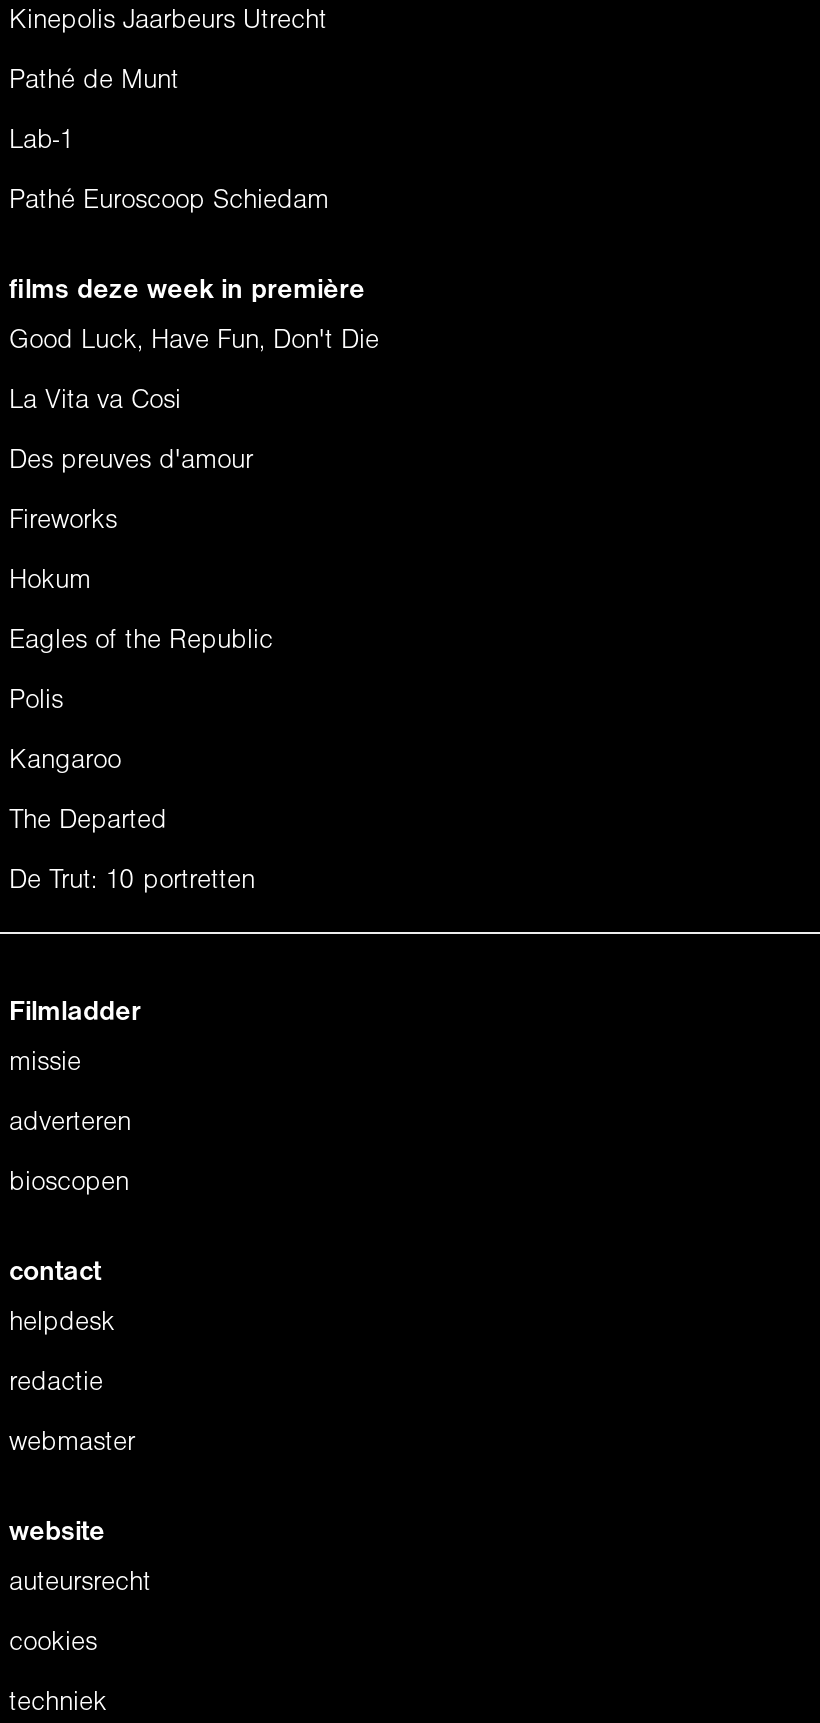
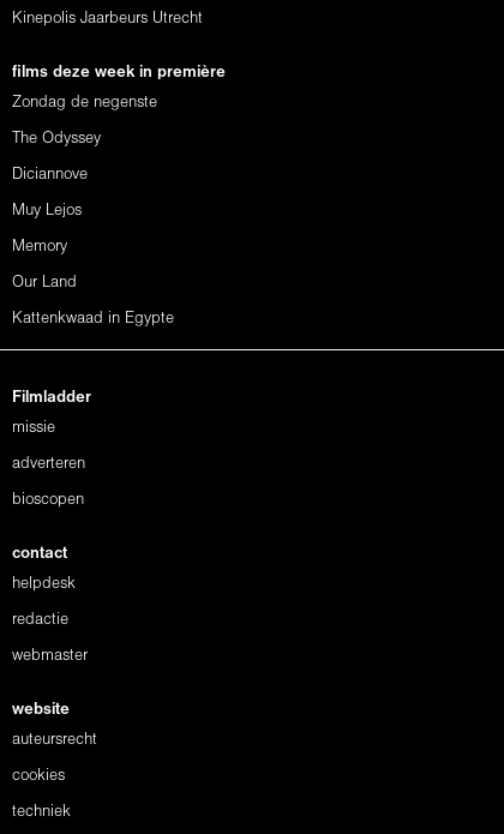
- Pathé de Munt
- Lab-1
- Pathé Euroscoop Schiedam

- Good Luck, Have Fun, Don't Die
- La Vita va Cosi
- Des preuves d'amour
- Fireworks
- Hokum
- Eagles of the Republic
- Polis
- Kangaroo
- The Departed
- De Trut: 10 portretten
+ Zondag de negenste
+ The Odyssey
+ Diciannove
+ Muy Lejos
+ Memory
+ Our Land
+ Kattenkwaad in Egypte
